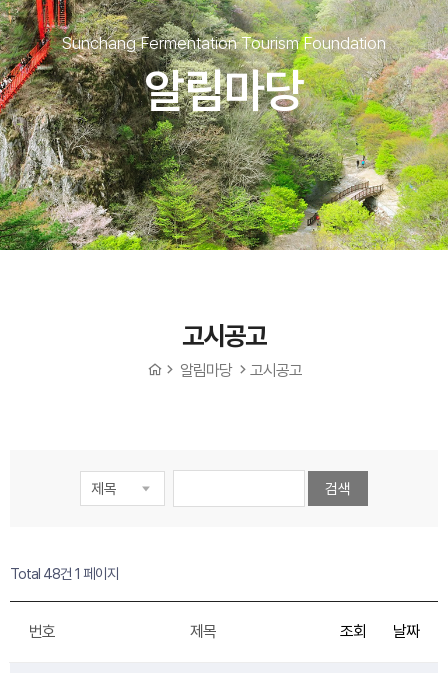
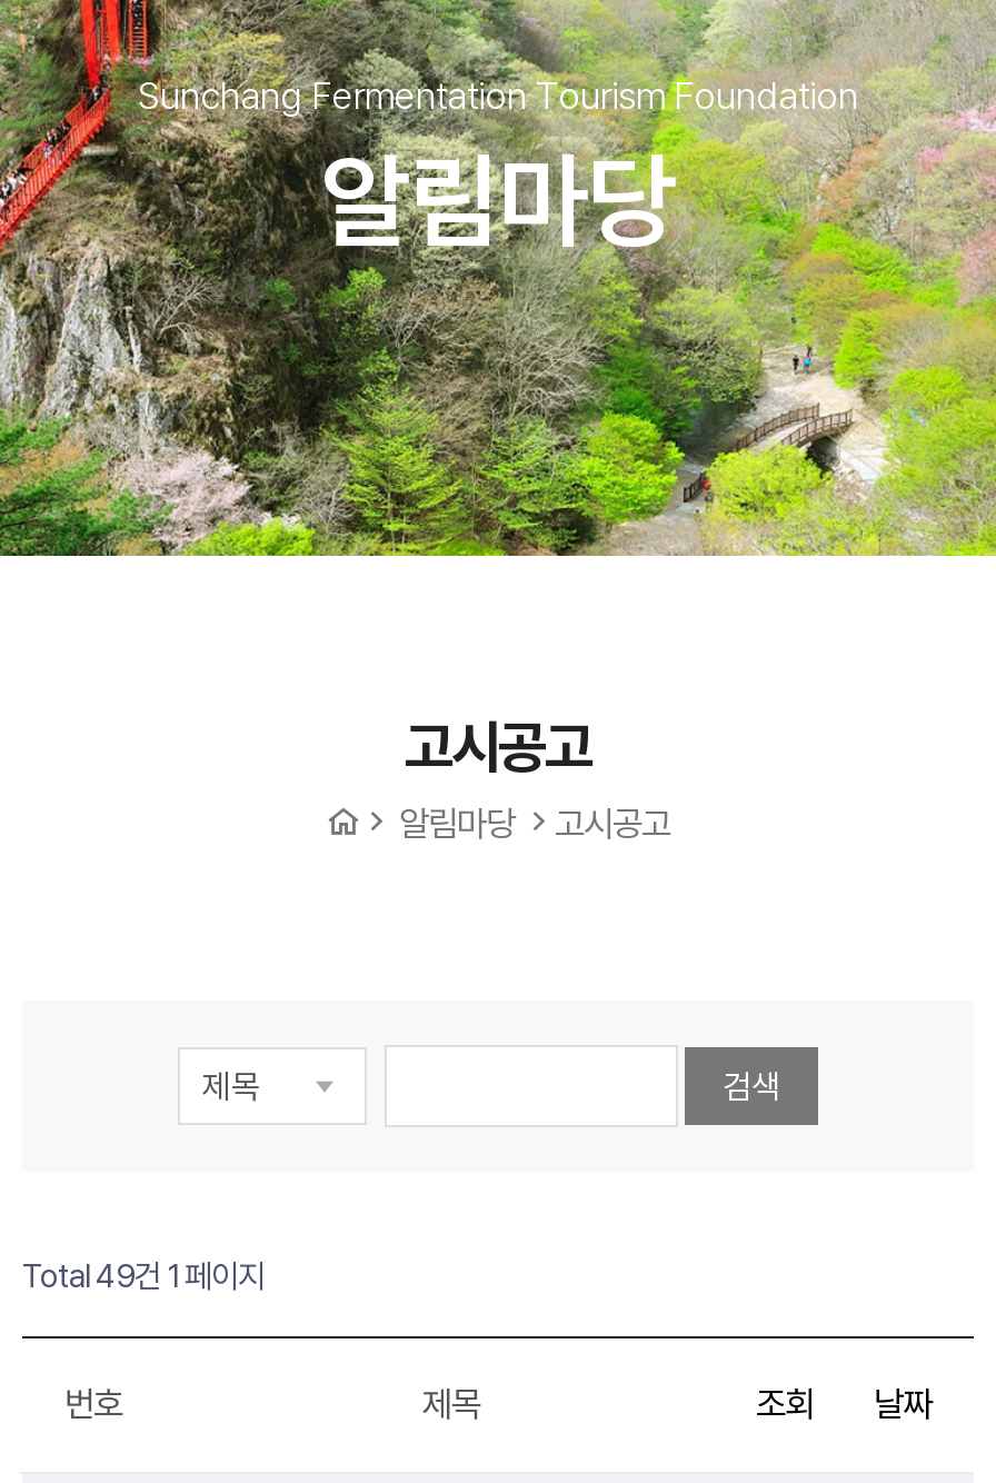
- Total 48건 1 페이지
+ Total 49건 1 페이지
